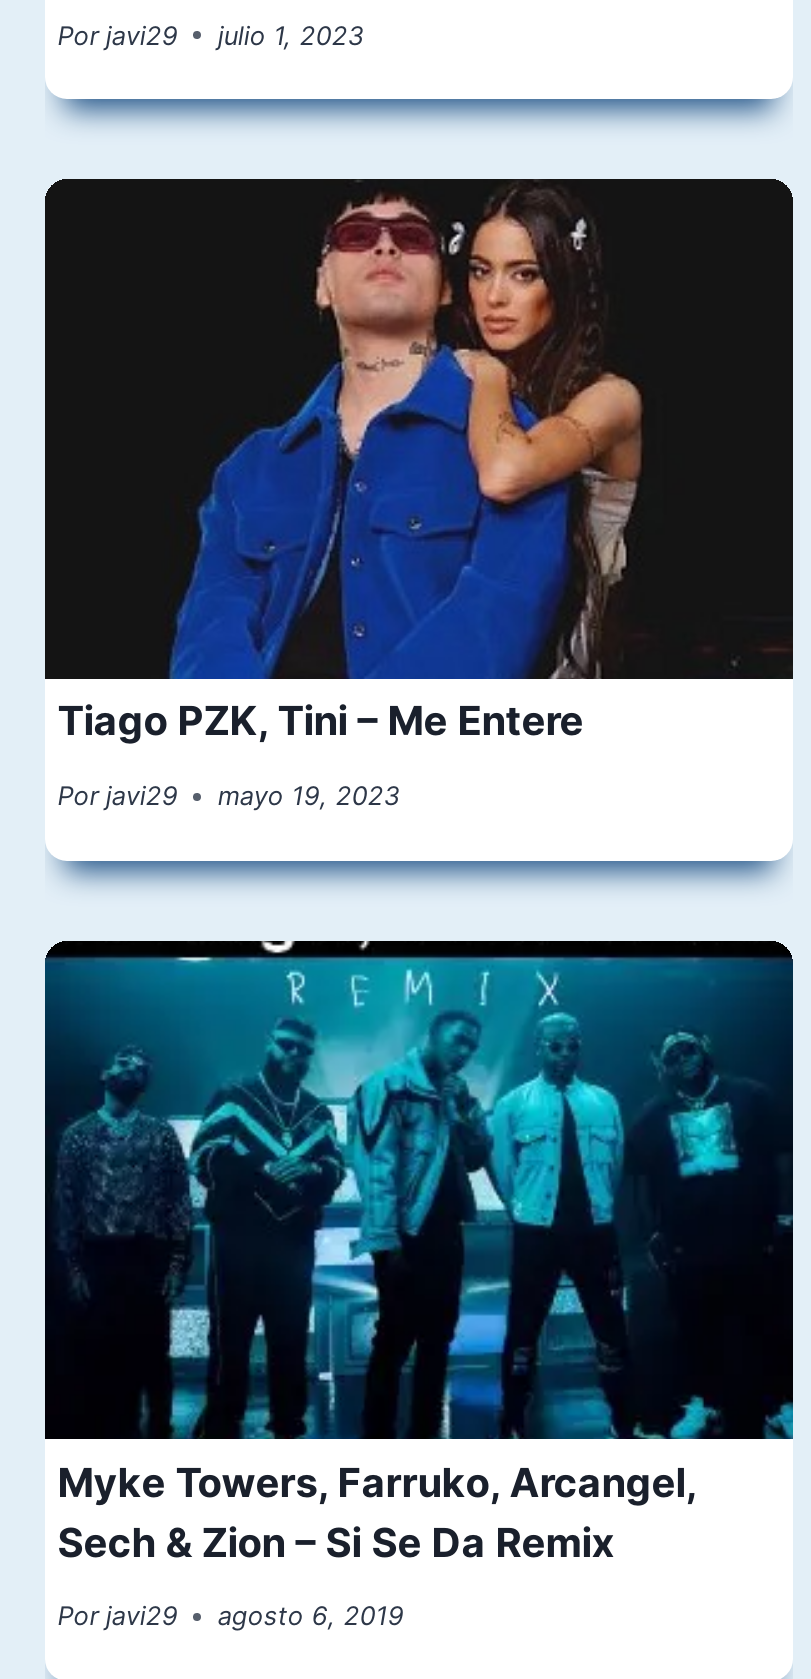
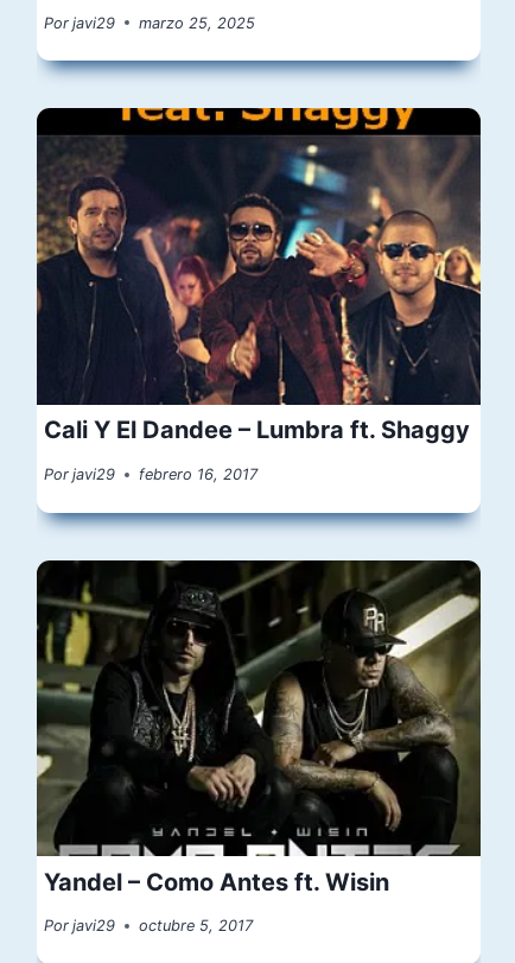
- Por javi29 julio 1, 2023
+ Por javi29 marzo 25, 2025

- [image]
- Tiago PZK, Tini – Me Entere
+ [image]
+ Cali Y El Dandee – Lumbra ft. Shaggy

- Por javi29 mayo 19, 2023
+ Por javi29 febrero 16, 2017

- [image]
- Myke Towers, Farruko, Arcangel,
- Sech & Zion – Si Se Da Remix
+ [image]
+ Yandel – Como Antes ft. Wisin

- Por javi29 agosto 6, 2019
+ Por javi29 octubre 5, 2017
